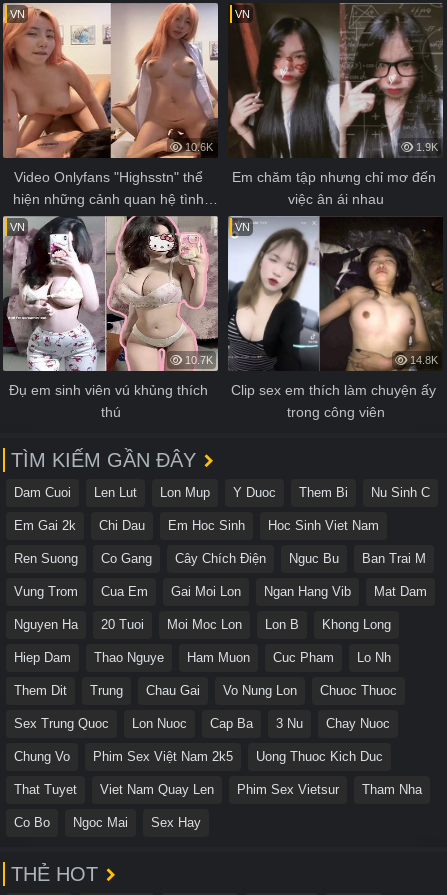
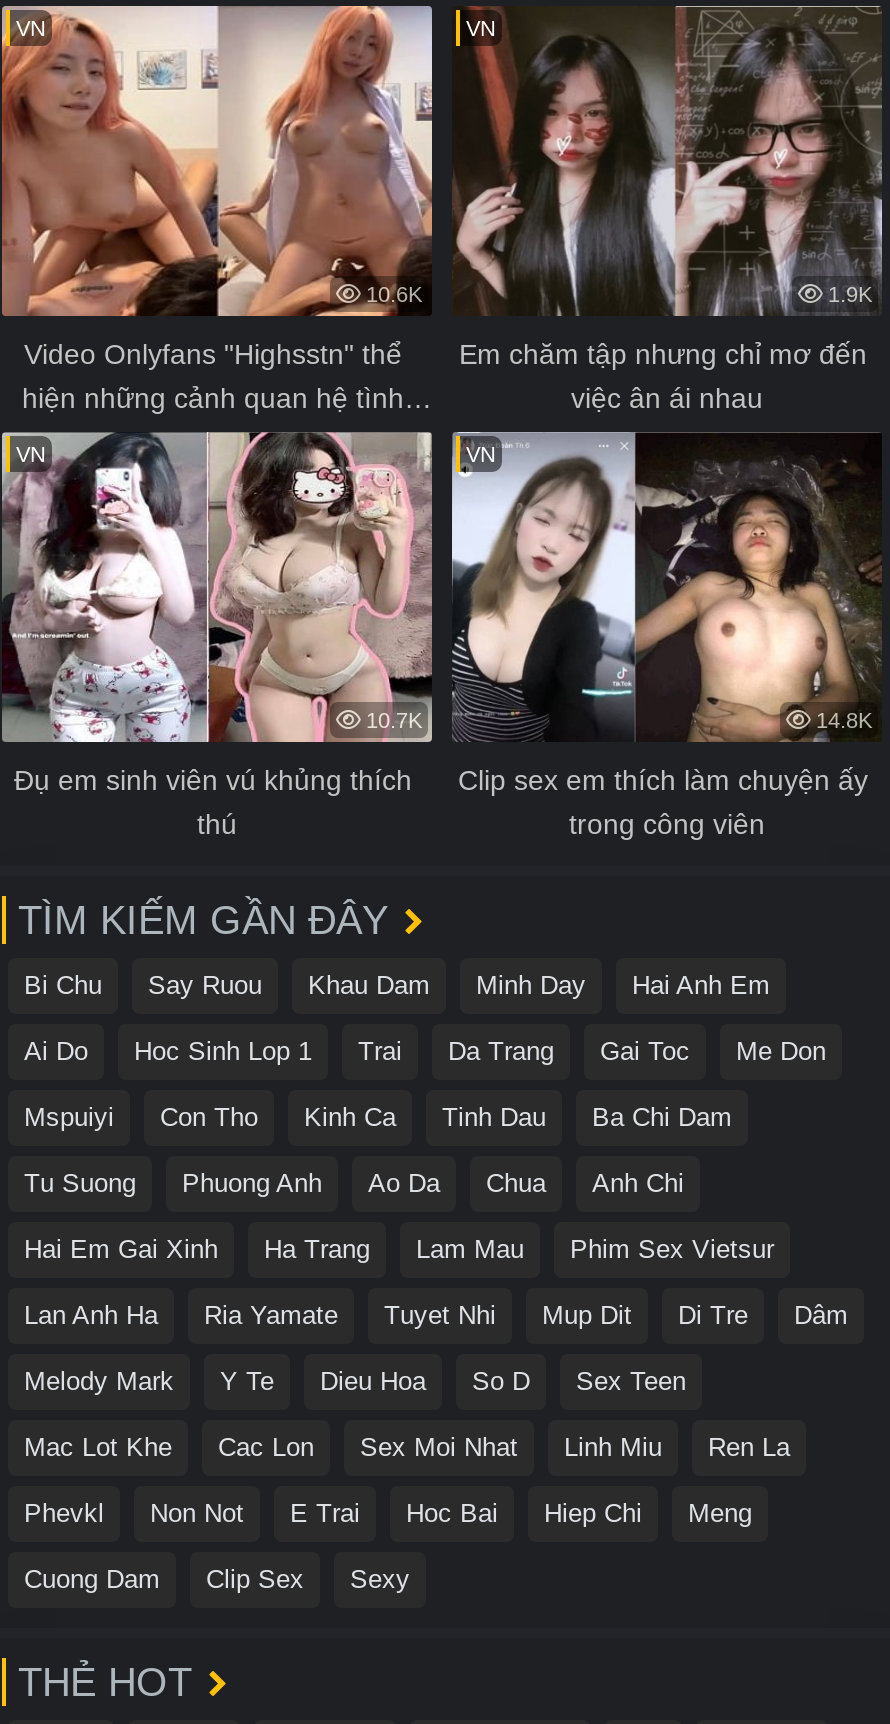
- Dam Cuoi
- Len Lut
- Lon Mup
- Y Duoc
- Them Bi
- Nu Sinh C
- Em Gai 2k
- Chi Dau
- Em Hoc Sinh
- Hoc Sinh Viet Nam
- Ren Suong
- Co Gang
- Cây Chích Điện
- Nguc Bu
- Ban Trai M
- Vung Trom
- Cua Em
- Gai Moi Lon
- Ngan Hang Vib
- Mat Dam
- Nguyen Ha
- 20 Tuoi
- Moi Moc Lon
- Lon B
- Khong Long
- Hiep Dam
- Thao Nguye
- Ham Muon
- Cuc Pham
- Lo Nh
- Them Dit
- Trung
- Chau Gai
- Vo Nung Lon
- Chuoc Thuoc
- Sex Trung Quoc
- Lon Nuoc
- Cap Ba
- 3 Nu
- Chay Nuoc
- Chung Vo
- Phim Sex Việt Nam 2k5
- Uong Thuoc Kich Duc
- That Tuyet
- Viet Nam Quay Len
+ Bi Chu
+ Say Ruou
+ Khau Dam
+ Minh Day
+ Hai Anh Em
+ Ai Do
+ Hoc Sinh Lop 1
+ Trai
+ Da Trang
+ Gai Toc
+ Me Don
+ Mspuiyi
+ Con Tho
+ Kinh Ca
+ Tinh Dau
+ Ba Chi Dam
+ Tu Suong
+ Phuong Anh
+ Ao Da
+ Chua
+ Anh Chi
+ Hai Em Gai Xinh
+ Ha Trang
+ Lam Mau

- Tham Nha
- Co Bo
- Ngoc Mai
- Sex Hay
+ Lan Anh Ha
+ Ria Yamate
+ Tuyet Nhi
+ Mup Dit
+ Di Tre
+ Dâm
+ Melody Mark
+ Y Te
+ Dieu Hoa
+ So D
+ Sex Teen
+ Mac Lot Khe
+ Cac Lon
+ Sex Moi Nhat
+ Linh Miu
+ Ren La
+ Phevkl
+ Non Not
+ E Trai
+ Hoc Bai
+ Hiep Chi
+ Meng
+ Cuong Dam
+ Clip Sex
+ Sexy

moved up: Phim Sex Vietsur
